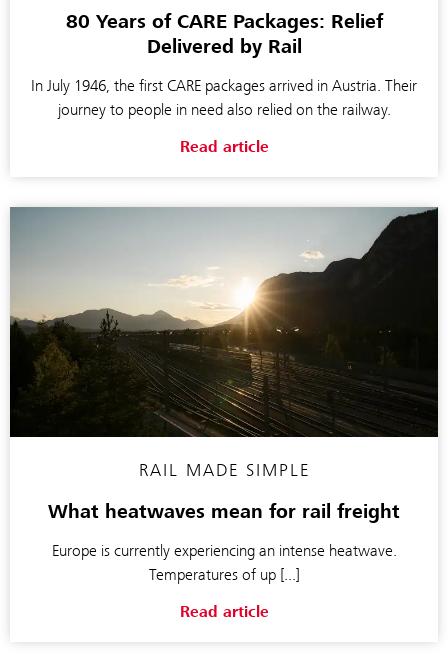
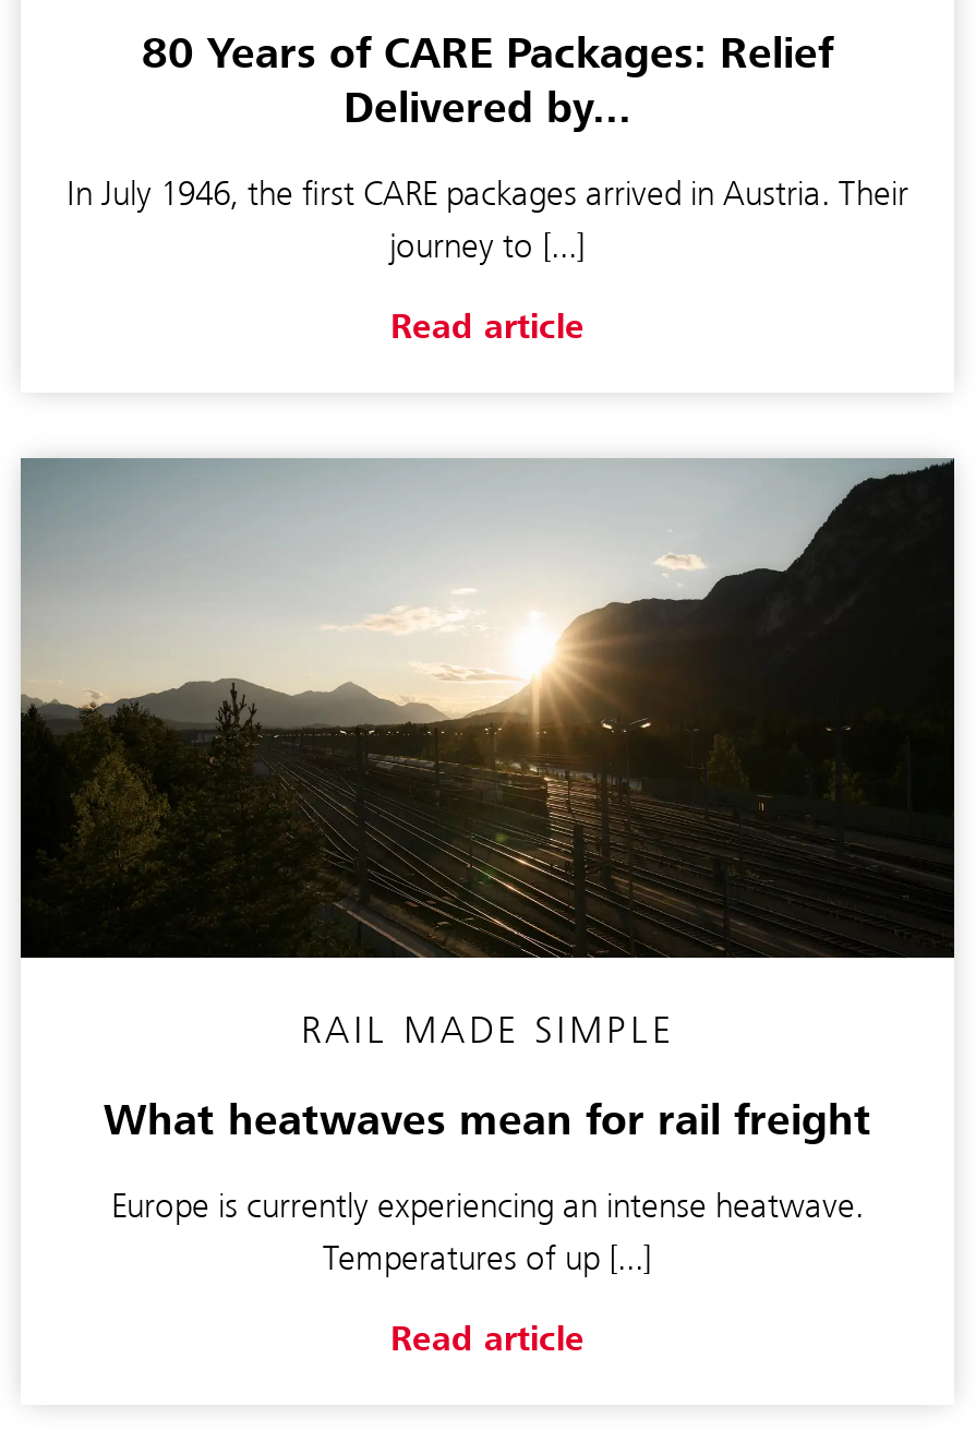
- Delivered by Rail
+ Delivered by...

- journey to people in need also relied on the railway.
+ journey to [...]
